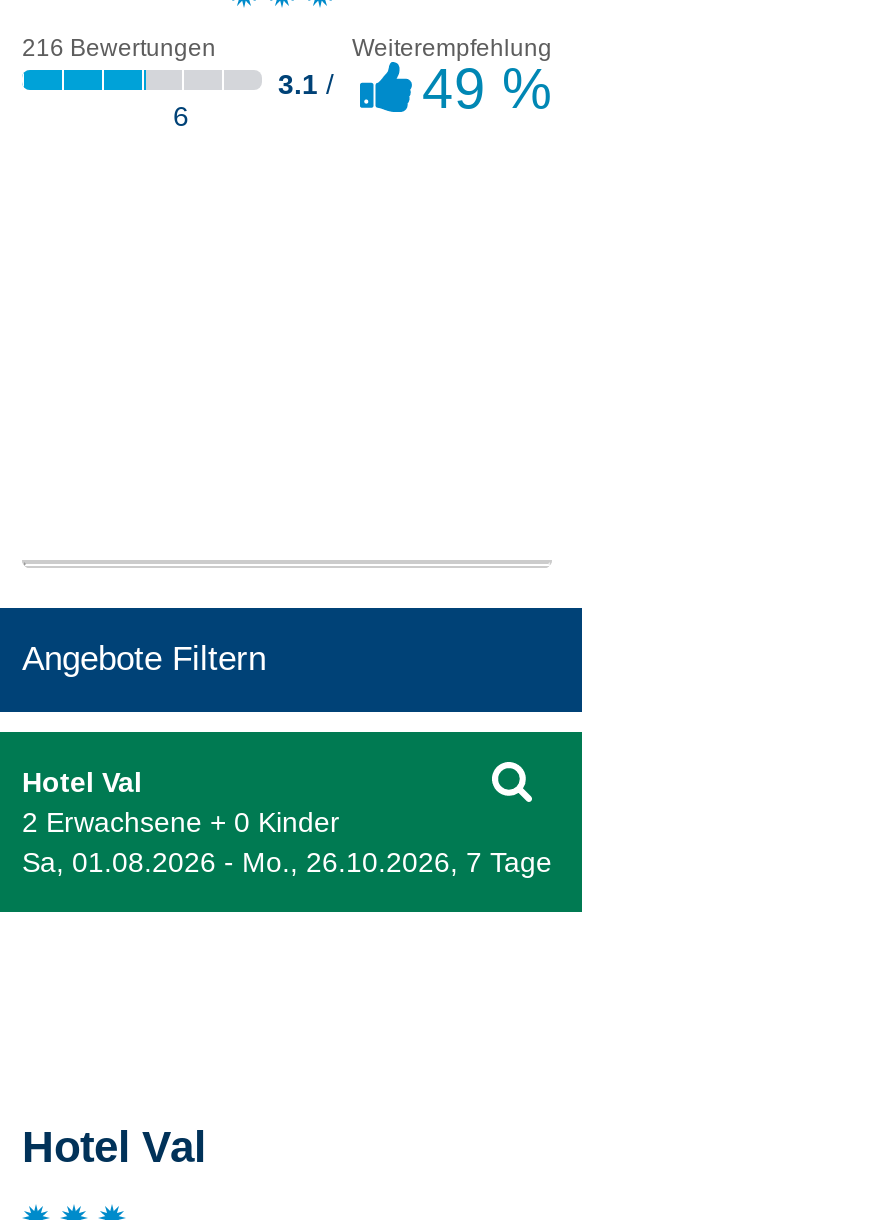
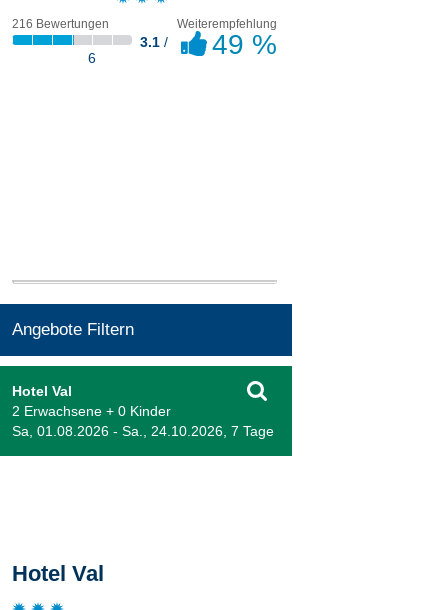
- Sa, 01.08.2026 - Mo., 26.10.2026, 7 Tage
+ Sa, 01.08.2026 - Sa., 24.10.2026, 7 Tage
